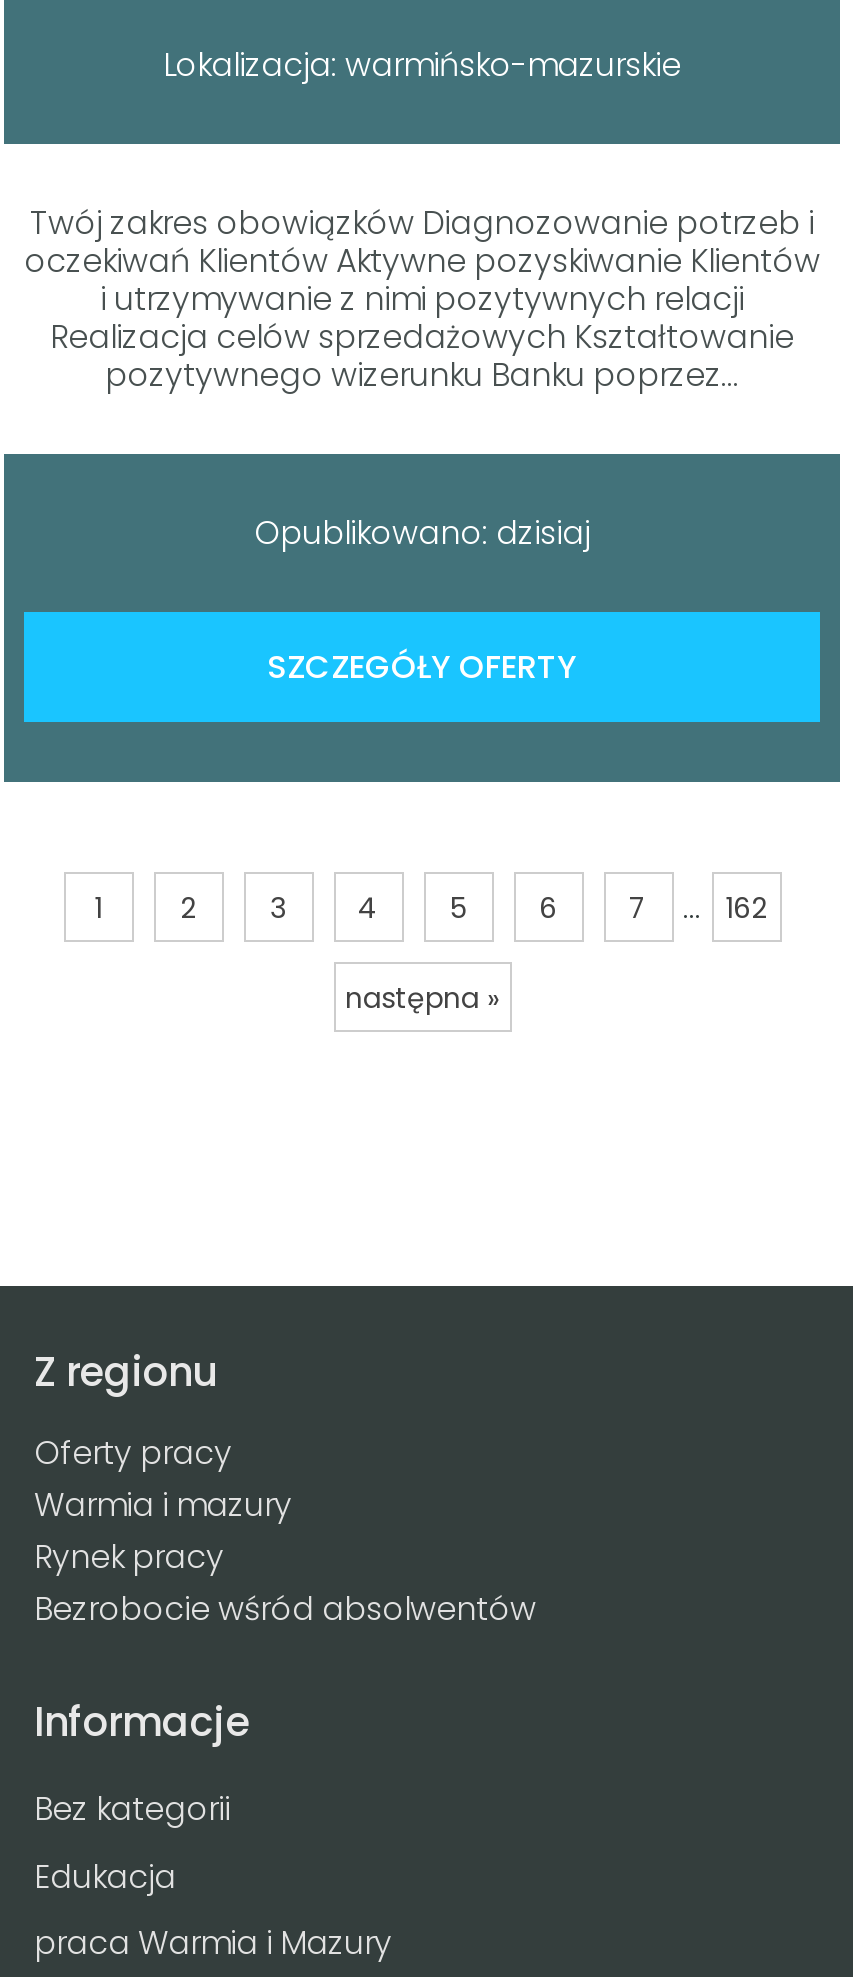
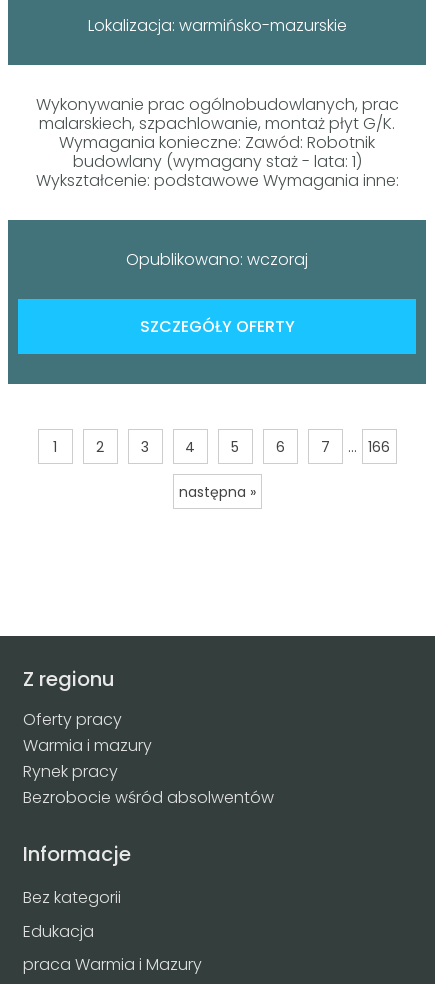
- Twój zakres obowiązków Diagnozowanie potrzeb i
- oczekiwań Klientów Aktywne pozyskiwanie Klientów
- i utrzymywanie z nimi pozytywnych relacji
- Realizacja celów sprzedażowych Kształtowanie
- pozytywnego wizerunku Banku poprzez...
+ Wykonywanie prac ogólnobudowlanych, prac
+ malarskiech, szpachlowanie, montaż płyt G/K.
+ Wymagania konieczne: Zawód: Robotnik
+ budowlany (wymagany staż - lata: 1)
+ Wykształcenie: podstawowe Wymagania inne:

- Opublikowano: dzisiaj
+ Opublikowano: wczoraj

- 1 2 3 4 5 6 7 ... 162
+ 1 2 3 4 5 6 7 ... 166
